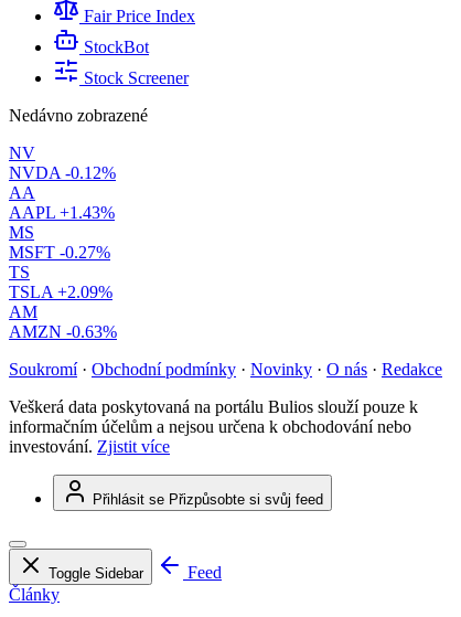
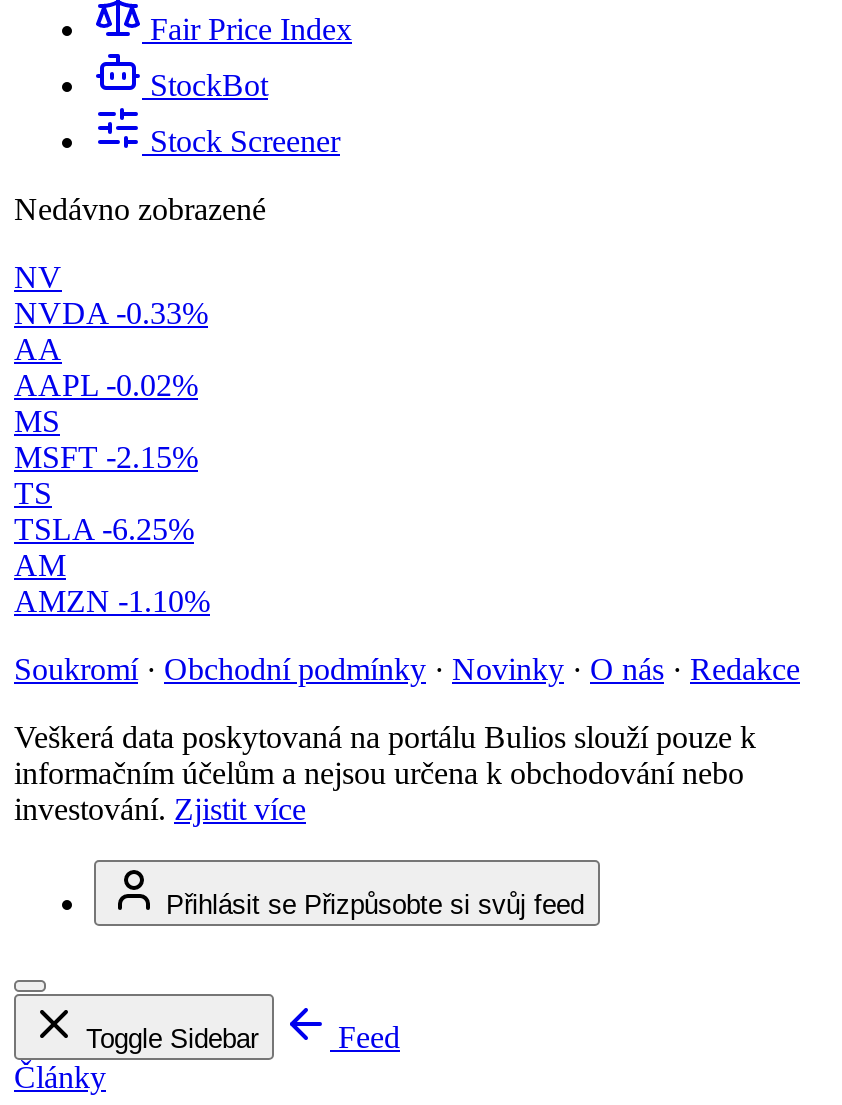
- NVDA -0.12%
+ NVDA -0.33%

- AAPL +1.43%
+ AAPL -0.02%

- MSFT -0.27%
+ MSFT -2.15%

- TSLA +2.09%
+ TSLA -6.25%

- AMZN -0.63%
+ AMZN -1.10%
